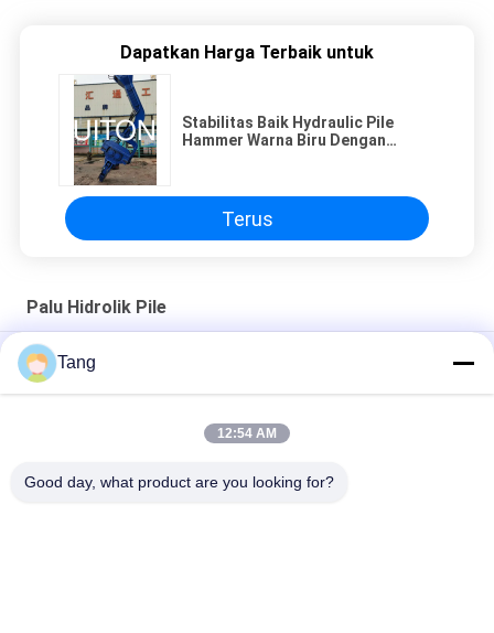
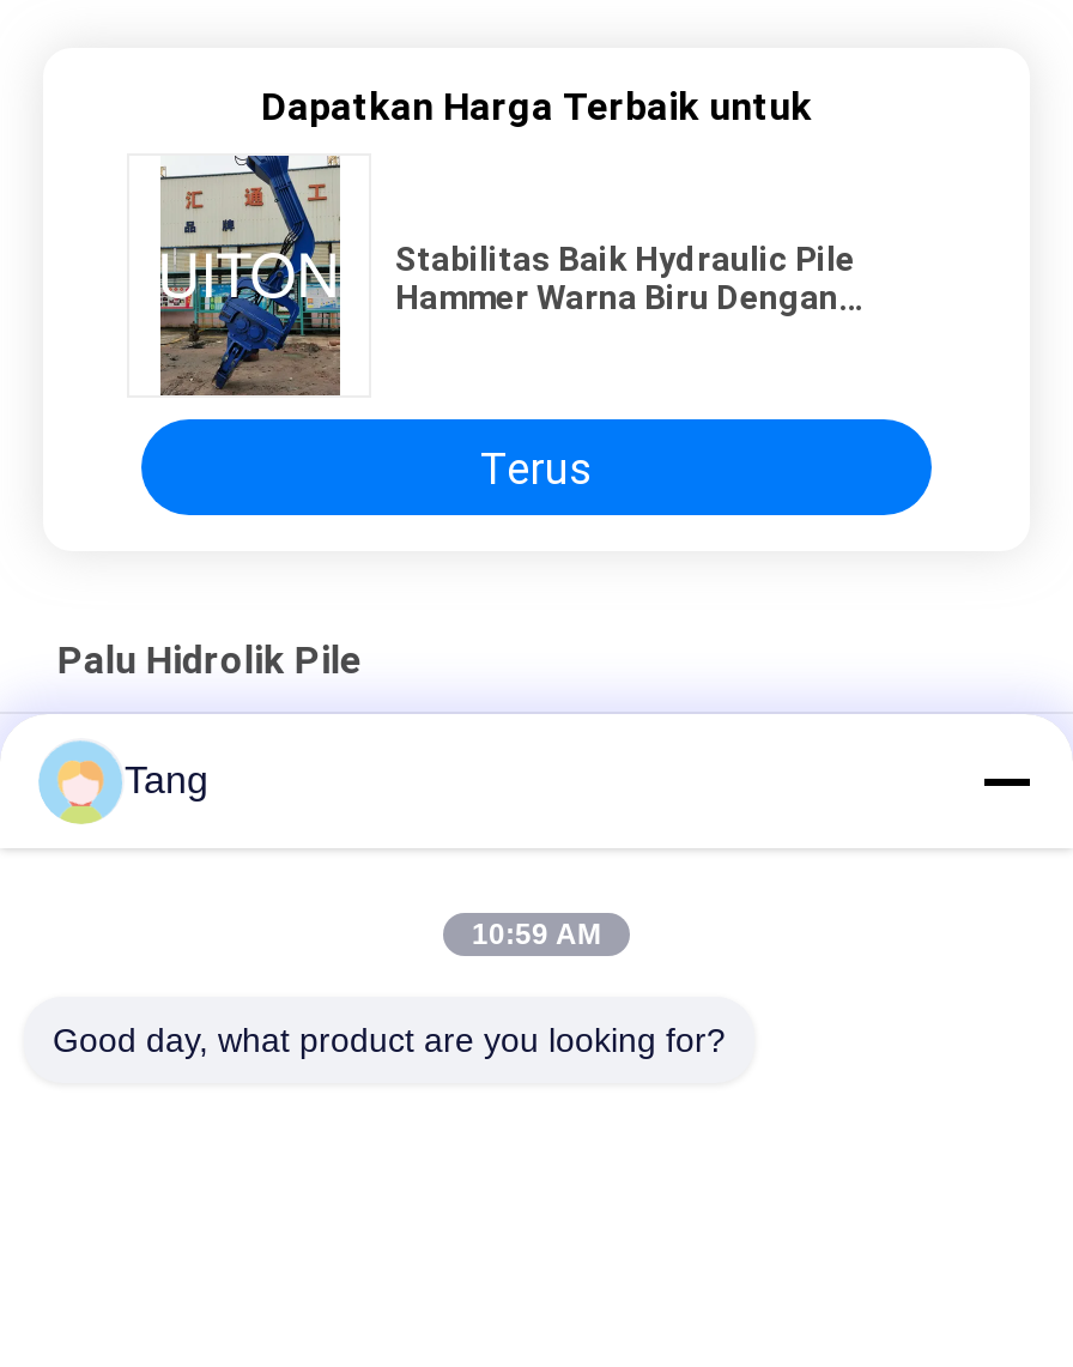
- 12:54 AM
+ 10:59 AM
